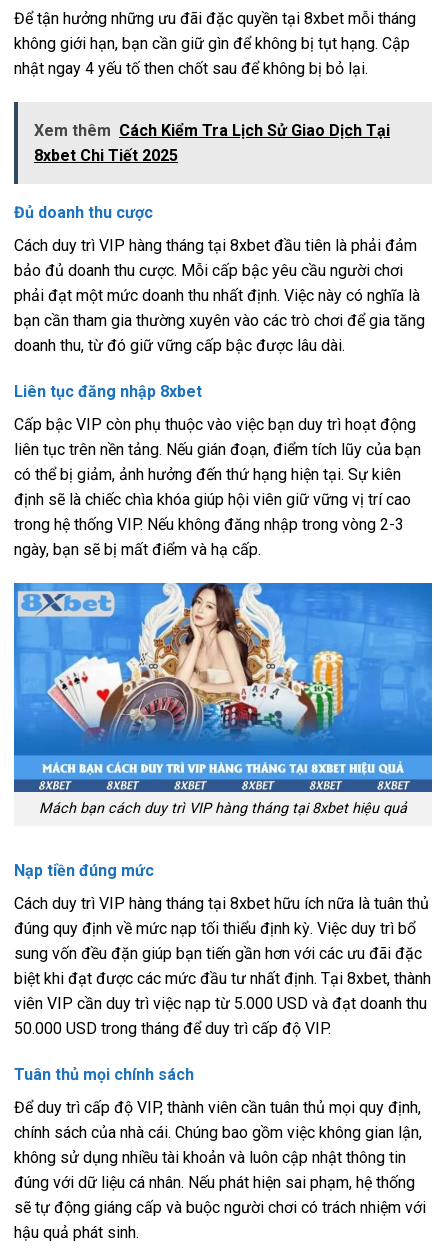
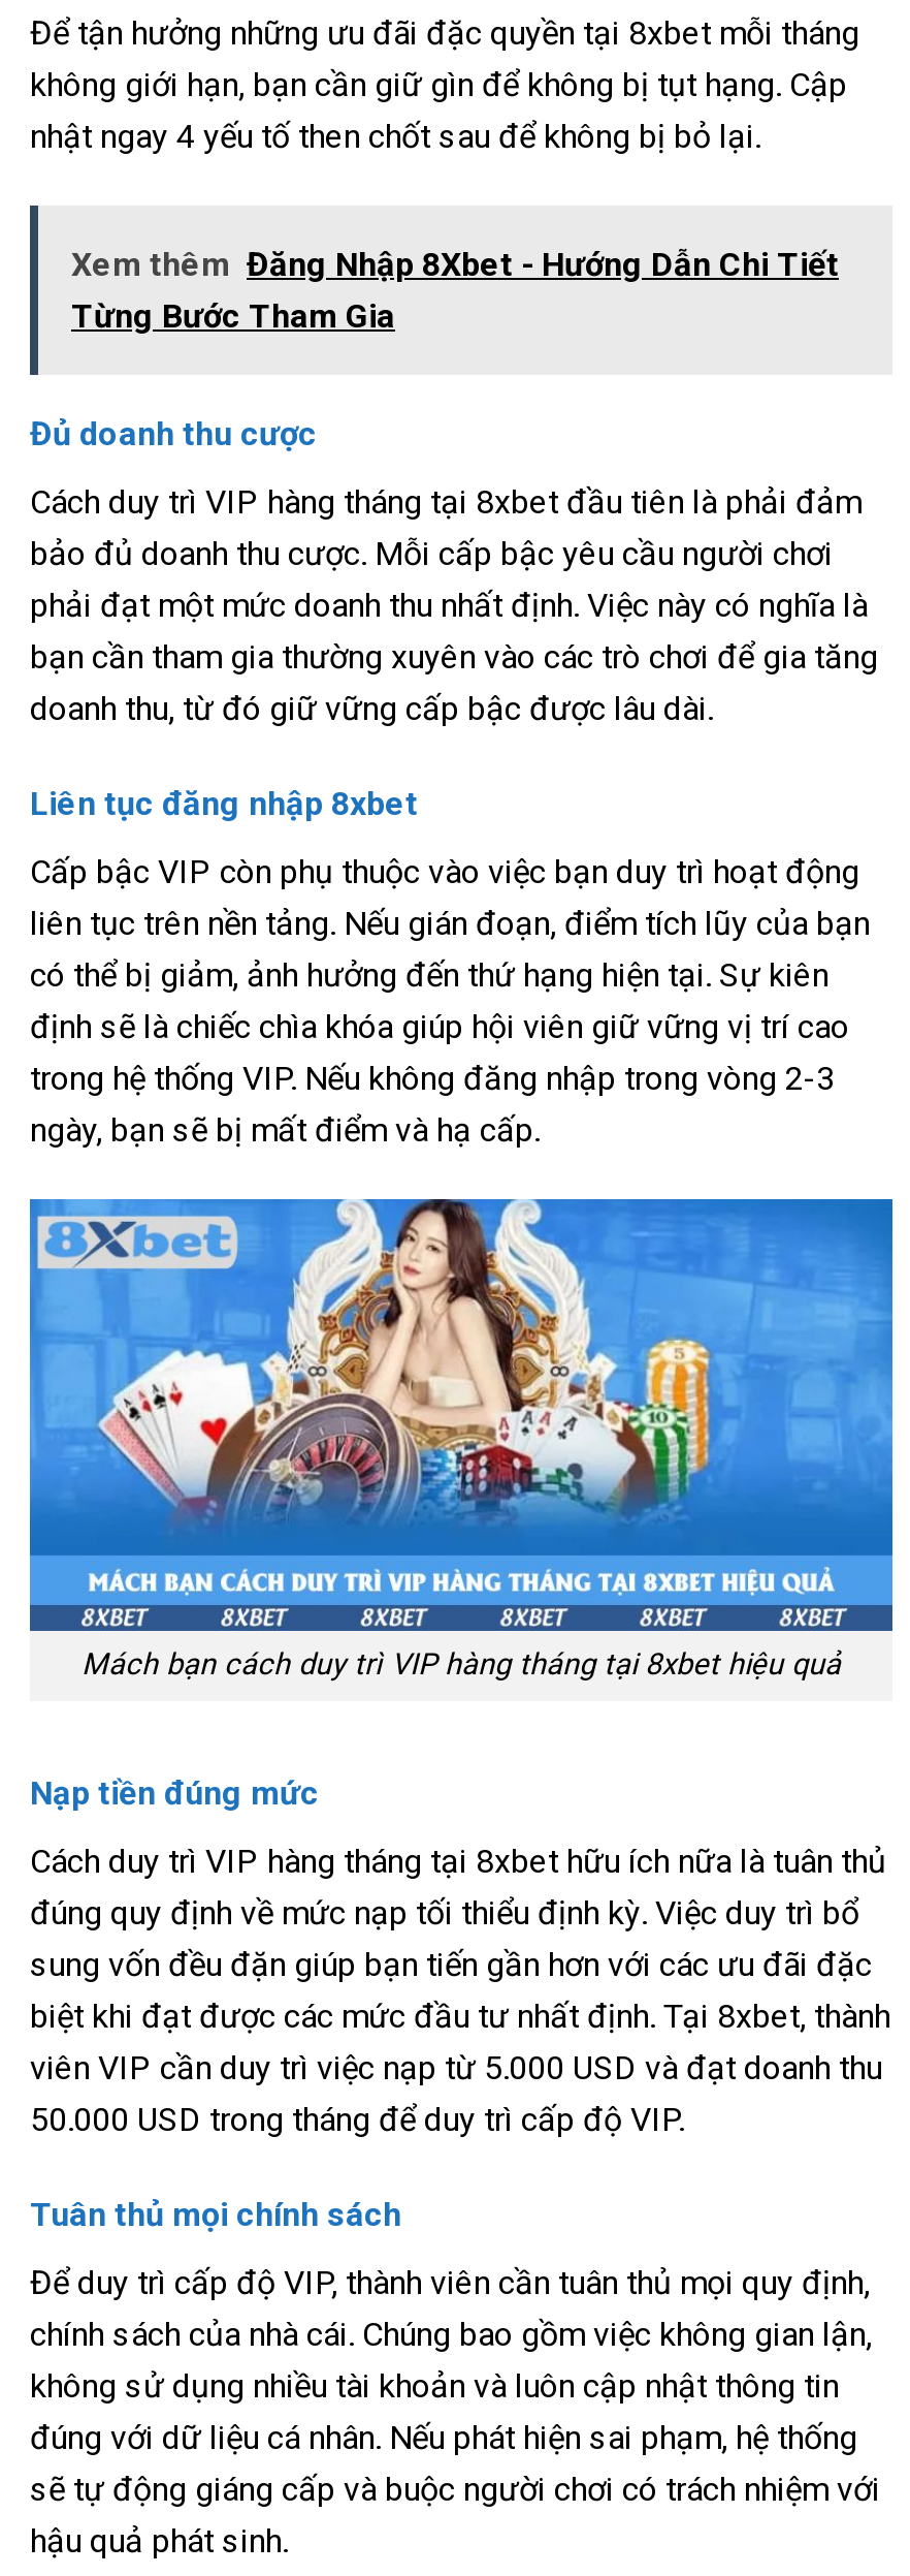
- Xem thêm Cách Kiểm Tra Lịch Sử Giao Dịch Tại
- 8xbet Chi Tiết 2025
+ Xem thêm Đăng Nhập 8Xbet - Hướng Dẫn Chi Tiết
+ Từng Bước Tham Gia
